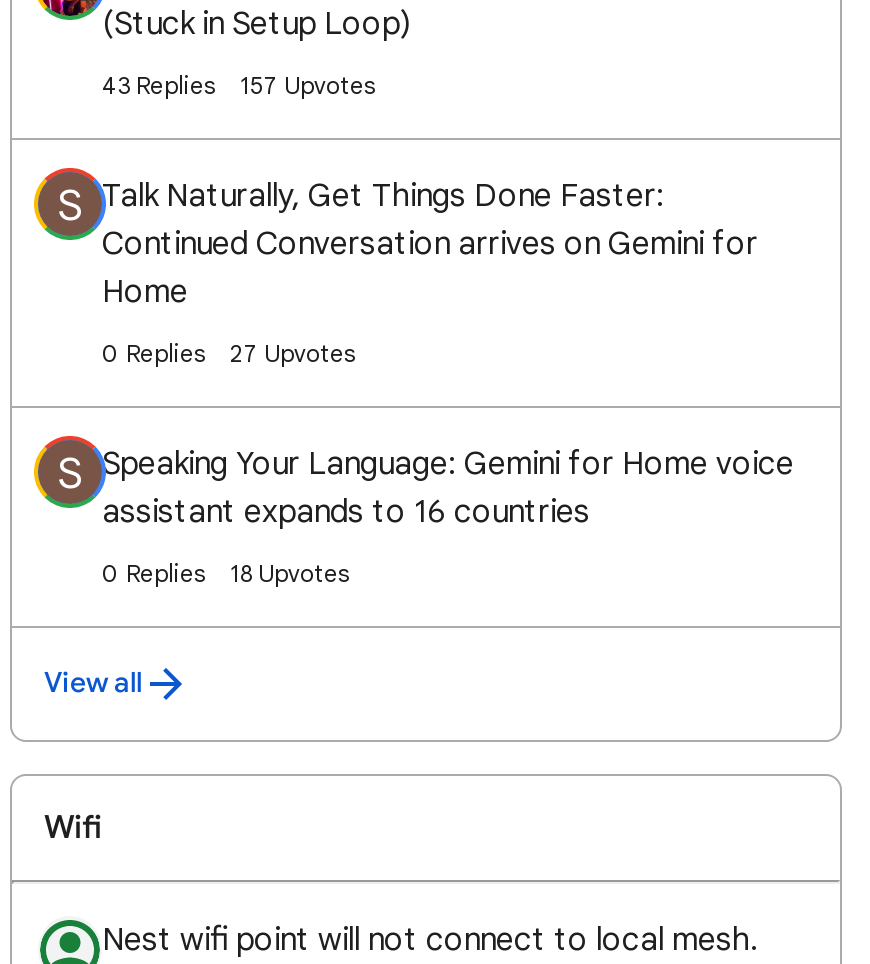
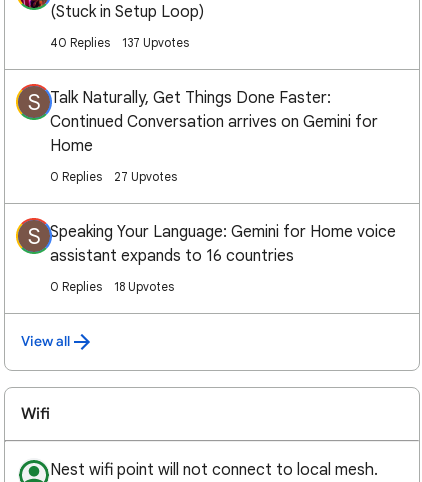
- 43 Replies
+ 40 Replies

- 157 Upvotes
+ 137 Upvotes
